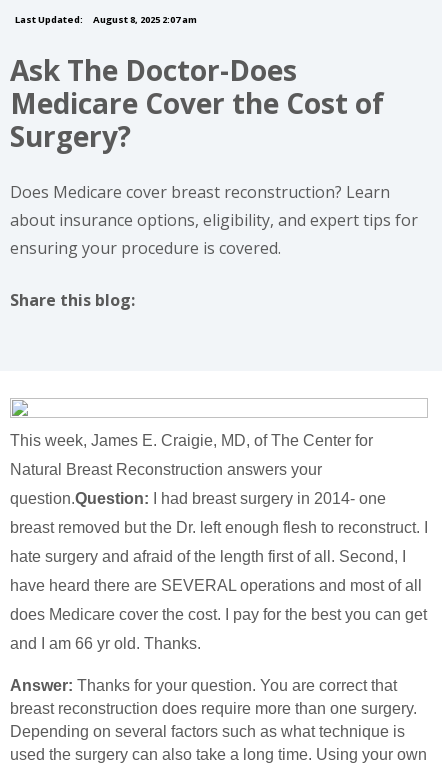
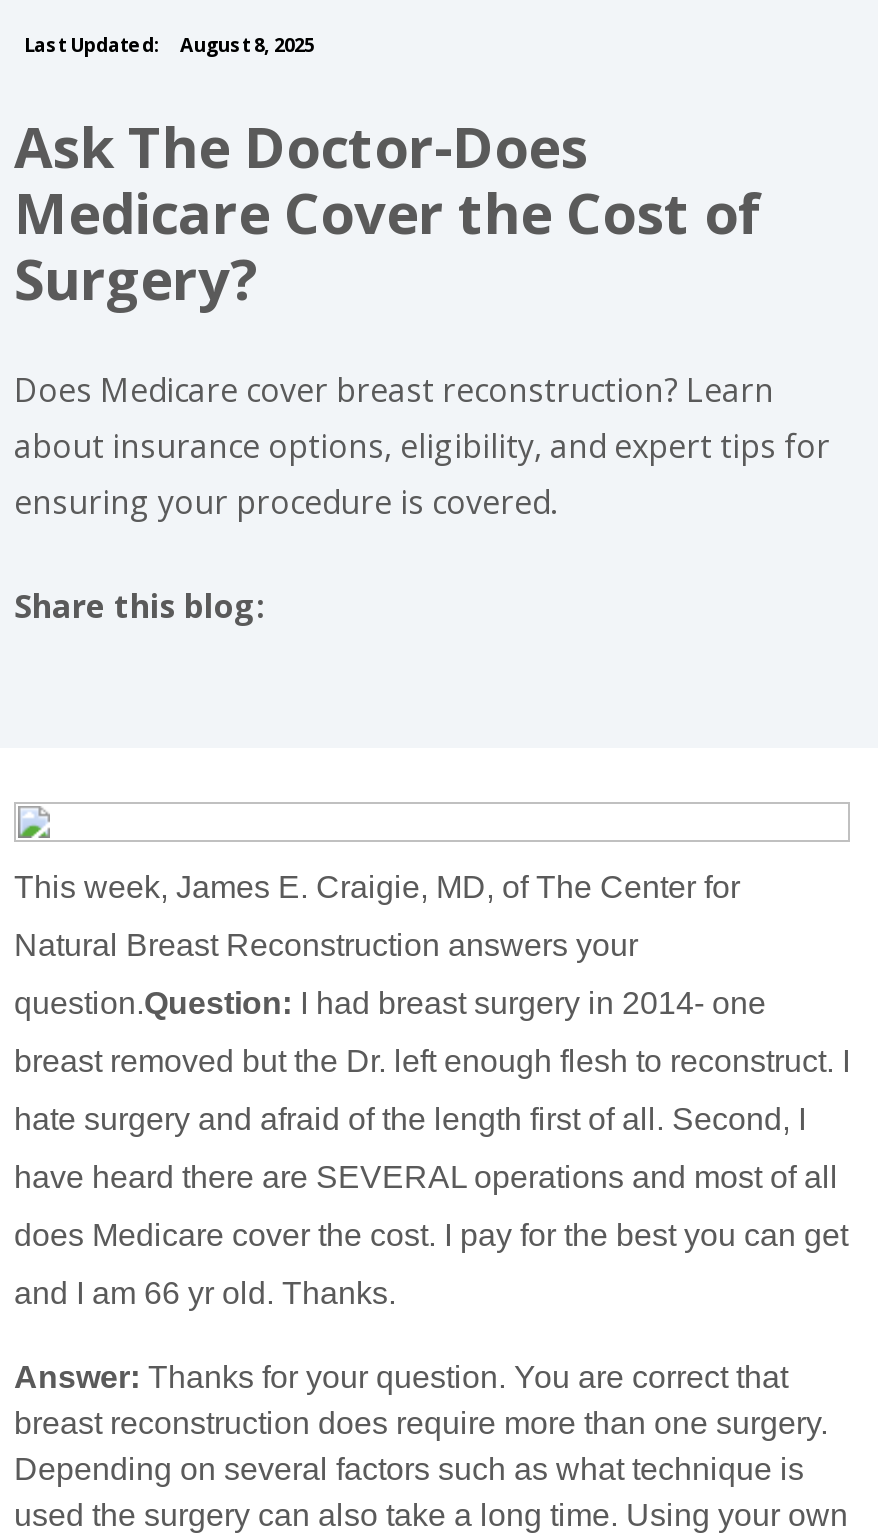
- Last Updated: August 8, 2025 2:07 am
+ Last Updated: August 8, 2025
